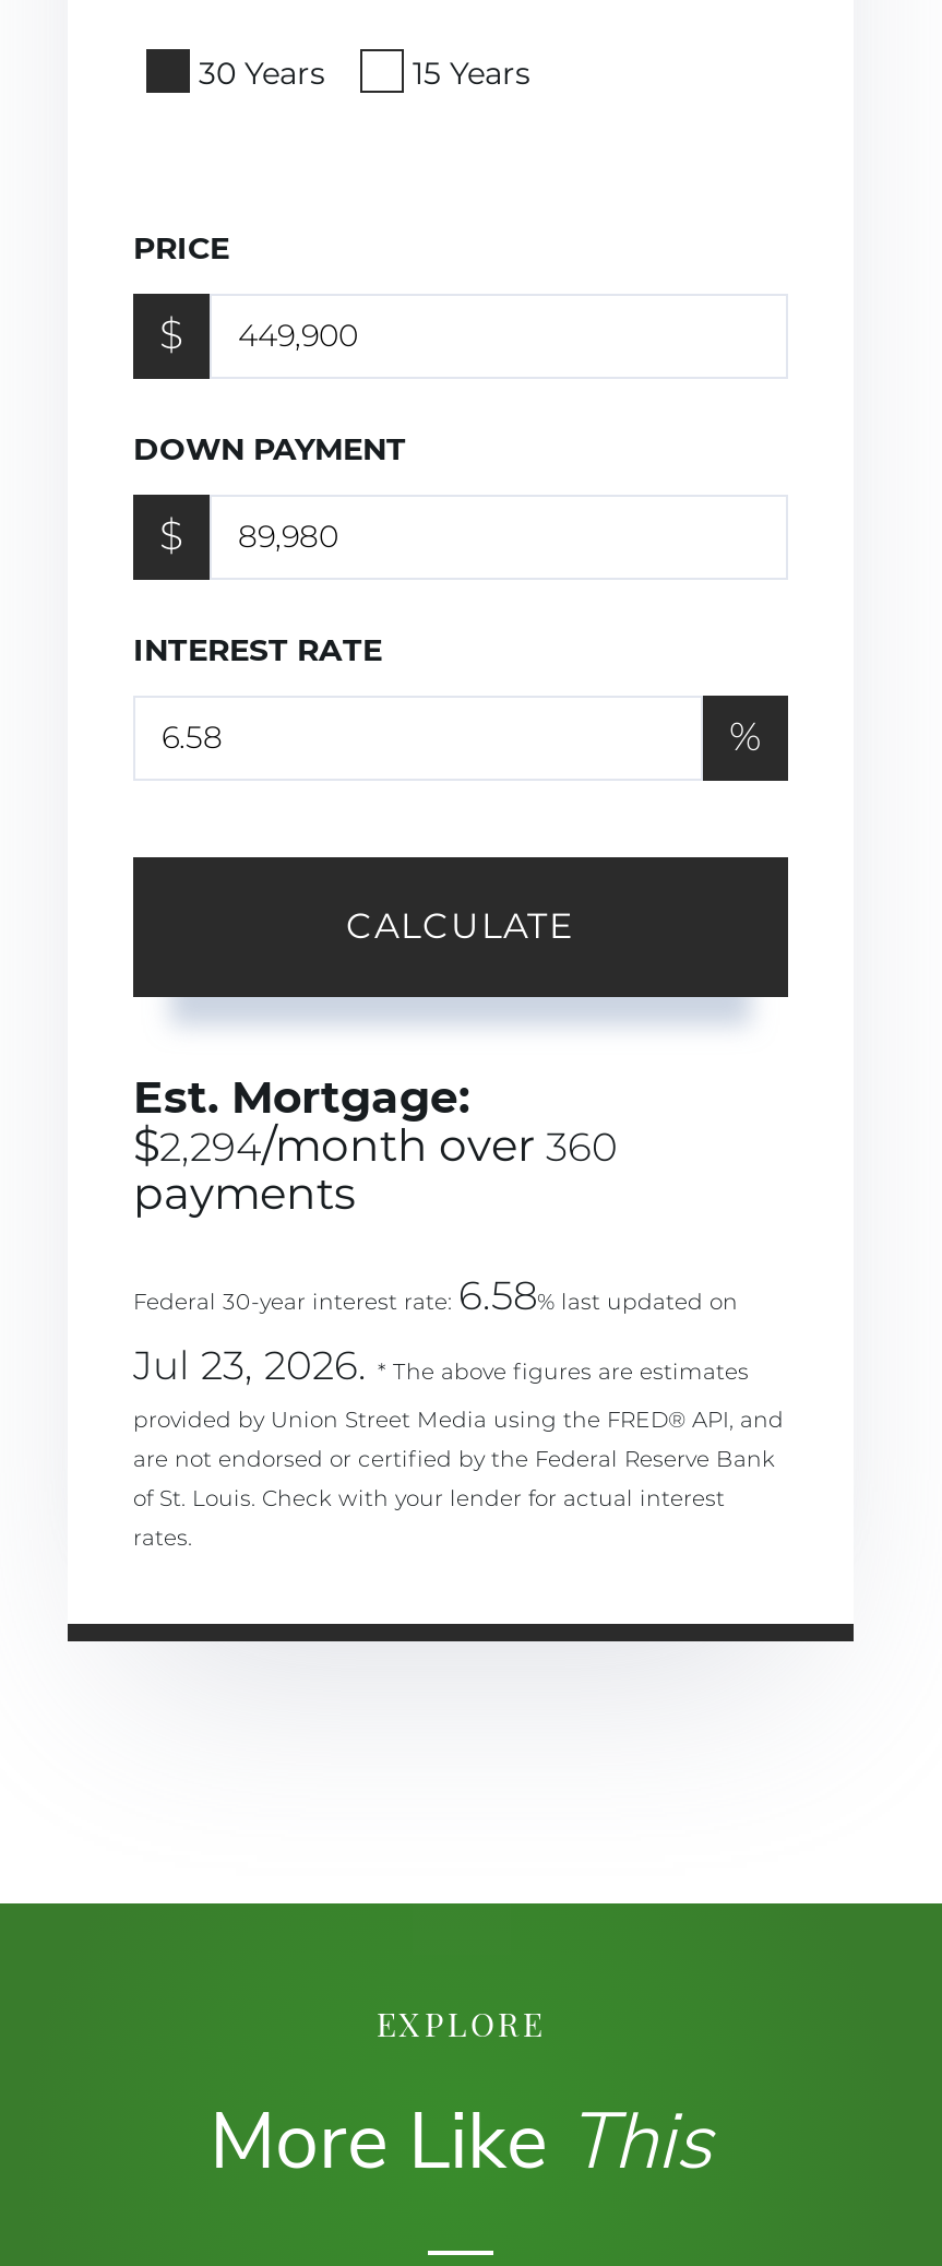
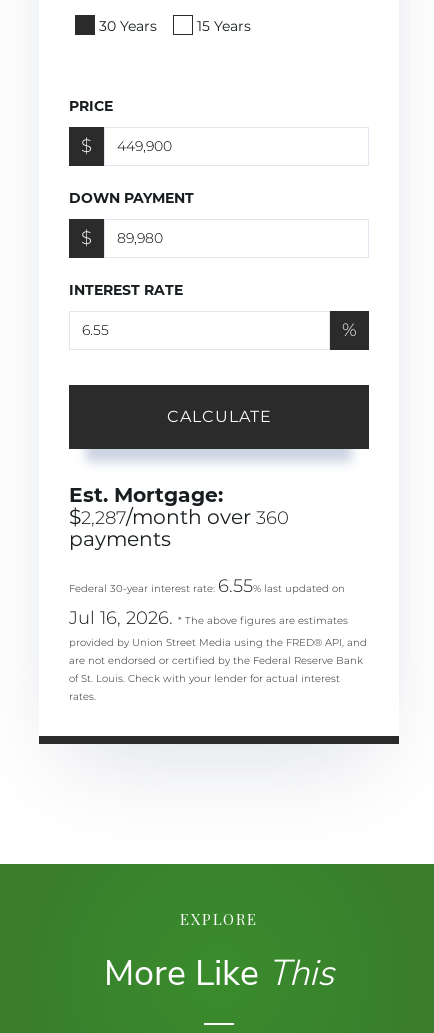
- $2,294/month over 360
+ $2,287/month over 360

- Federal 30-year interest rate: 6.58% last updated on
+ Federal 30-year interest rate: 6.55% last updated on

- Jul 23, 2026. * The above figures are estimates
+ Jul 16, 2026. * The above figures are estimates
